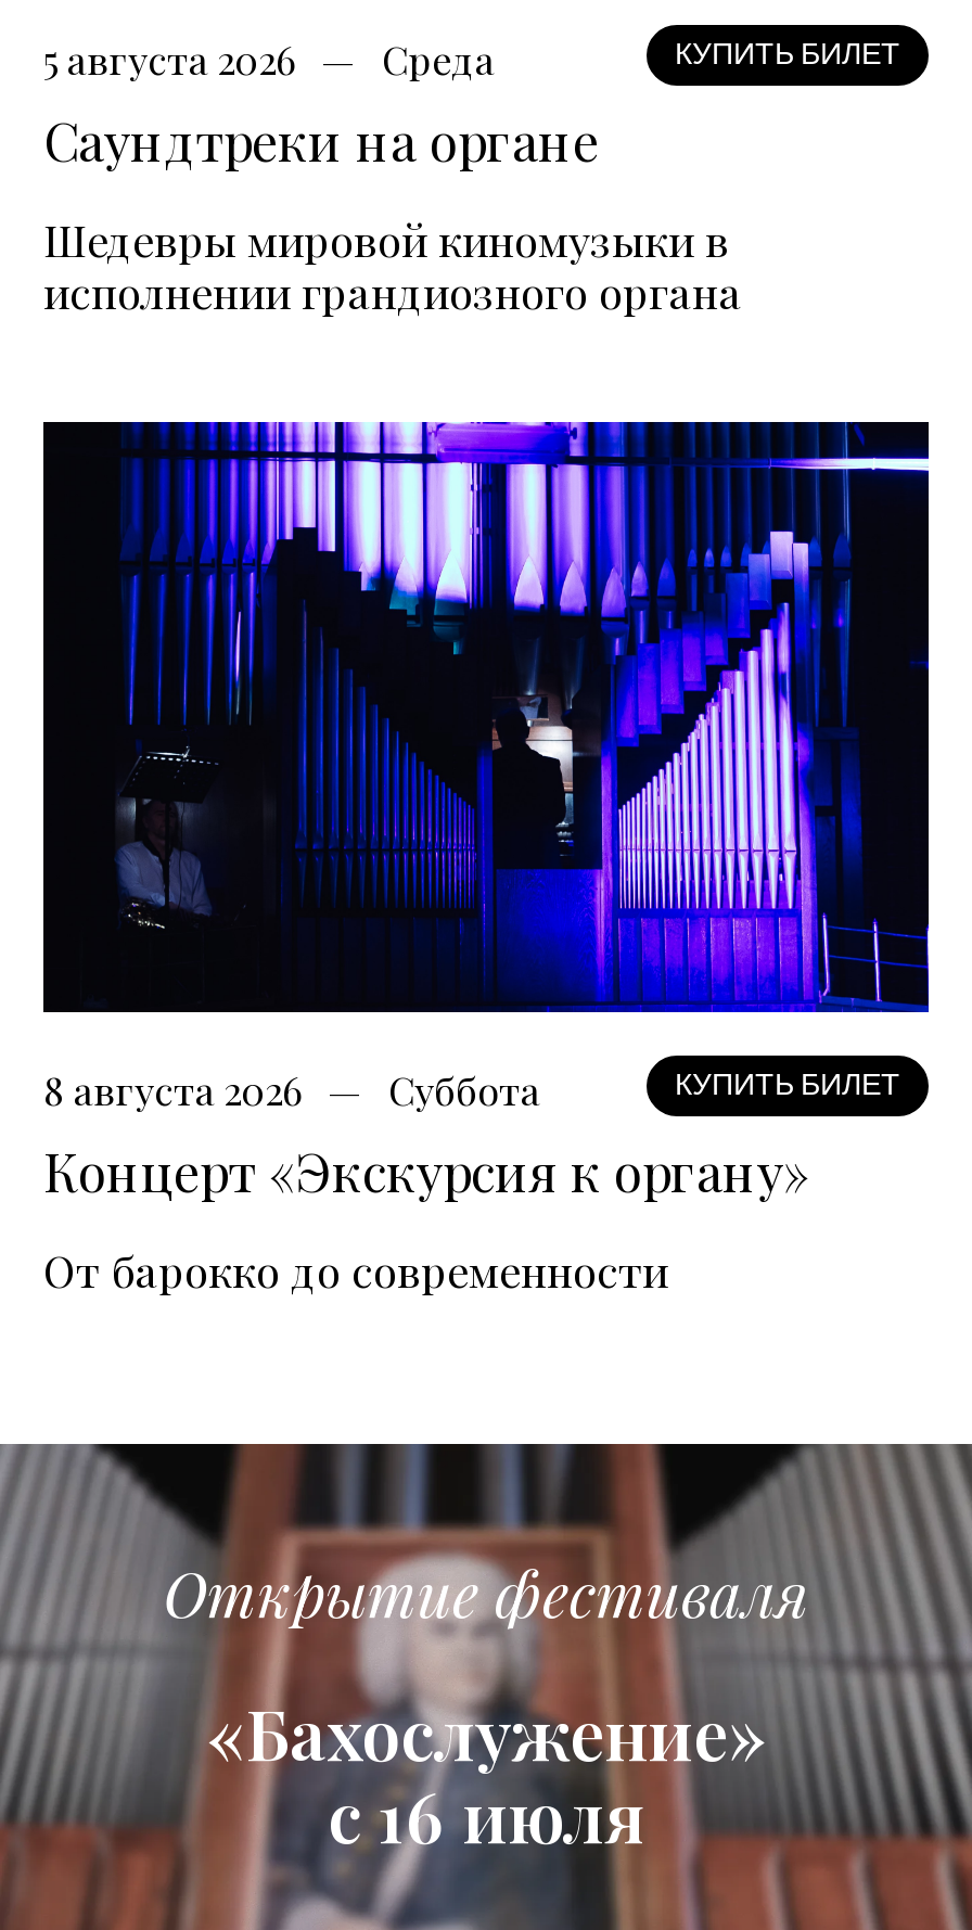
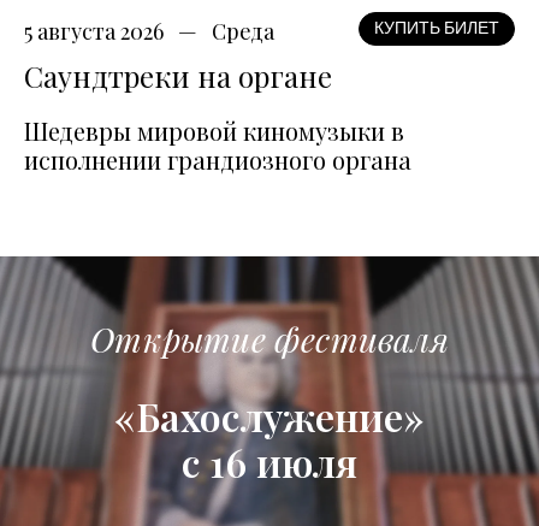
- [image]
- 8 августа 2026
- Суббота
- КУПИТЬ БИЛЕТ
- Концерт «Экскурсия к органу»
- От барокко до современности
